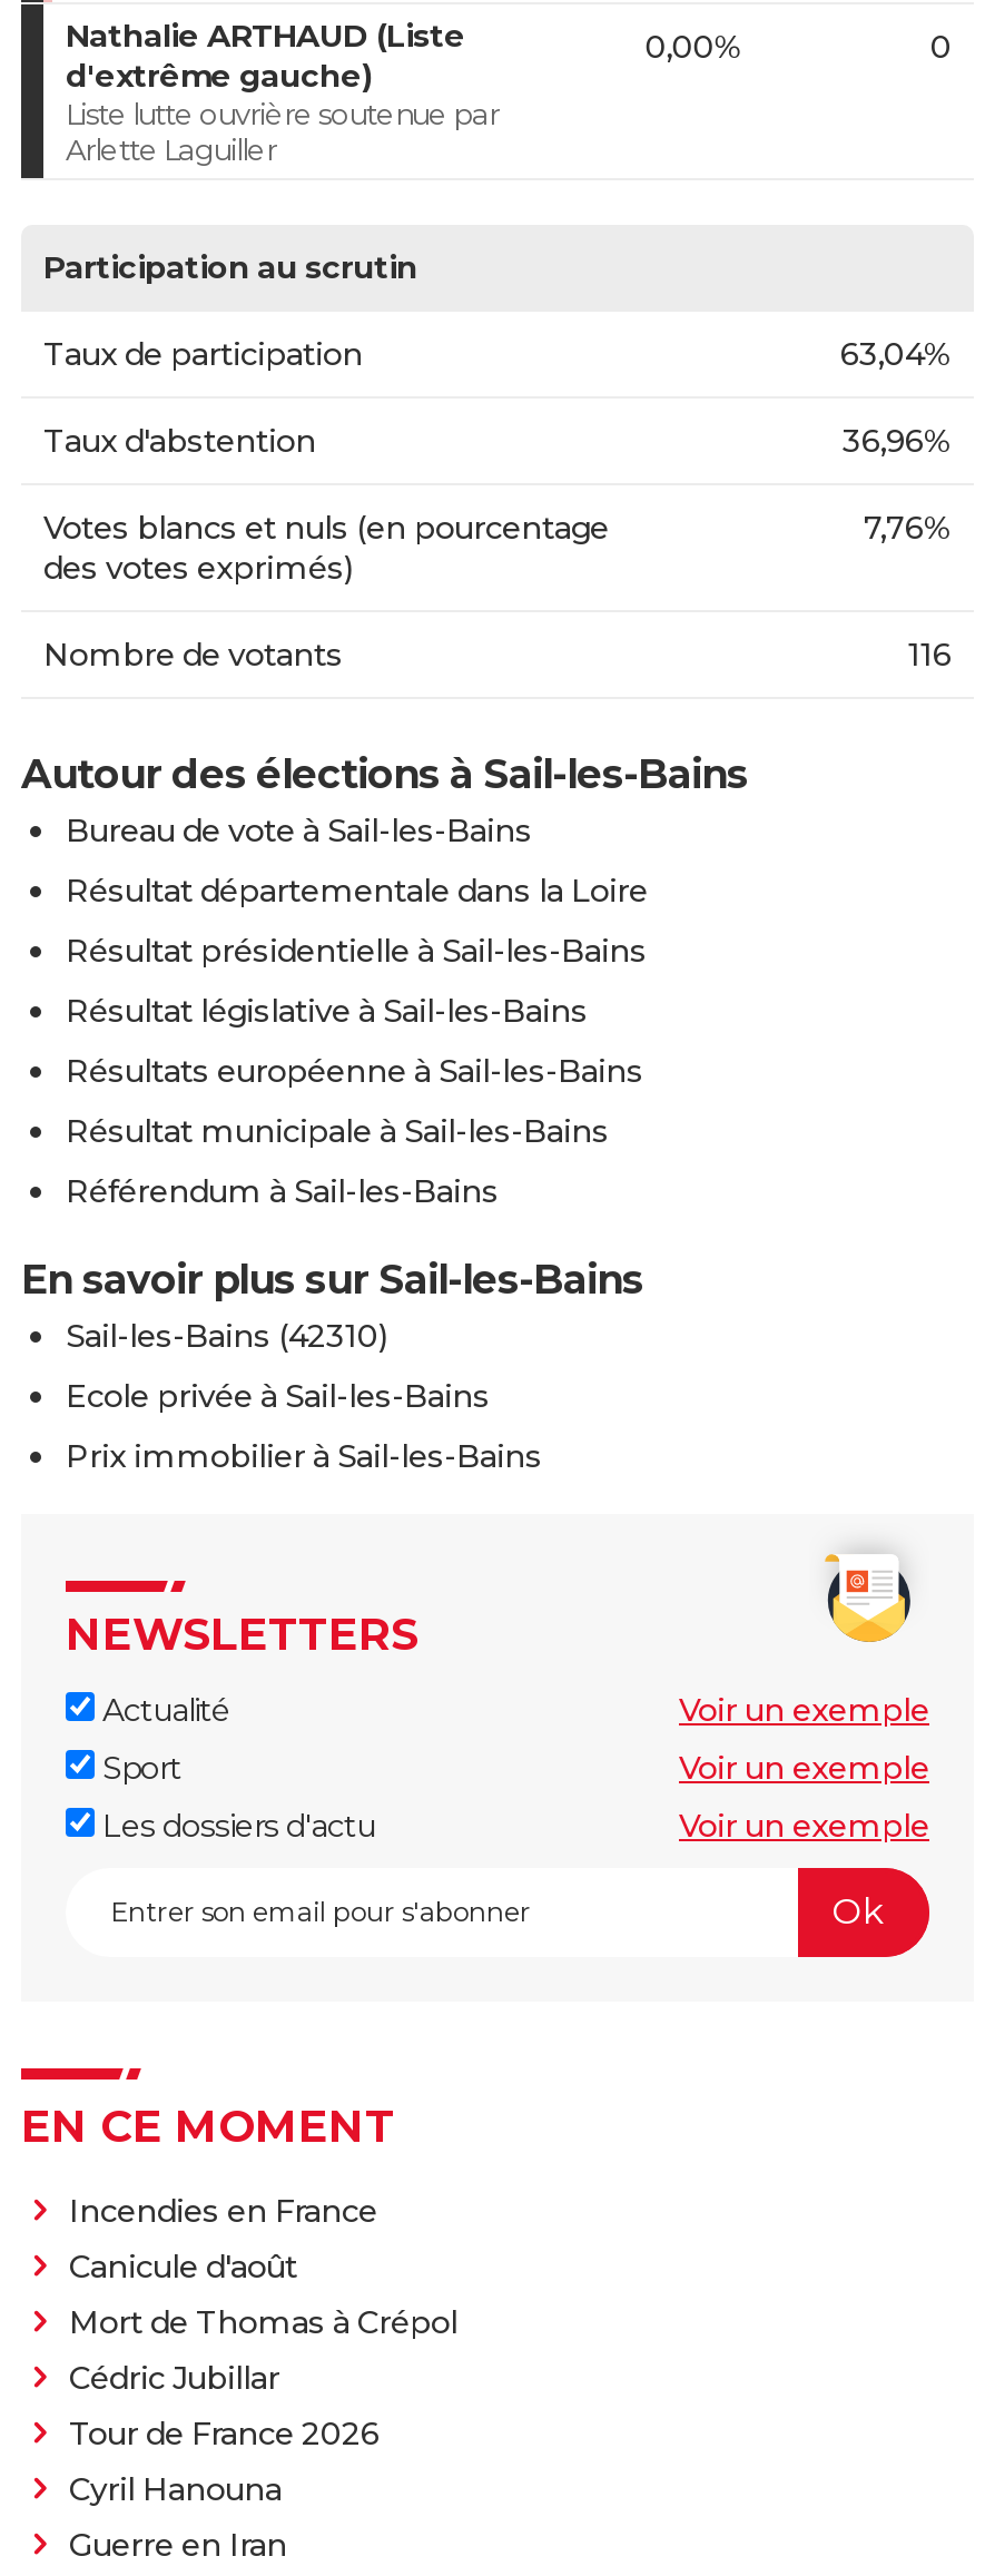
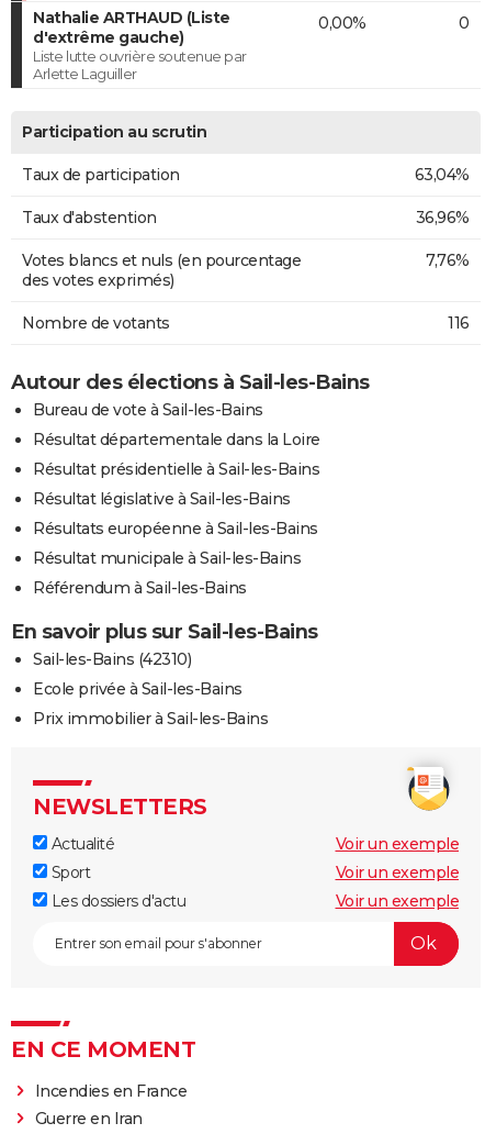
- Canicule d'août
- Mort de Thomas à Crépol
- Cédric Jubillar
- Tour de France 2026
- Cyril Hanouna
